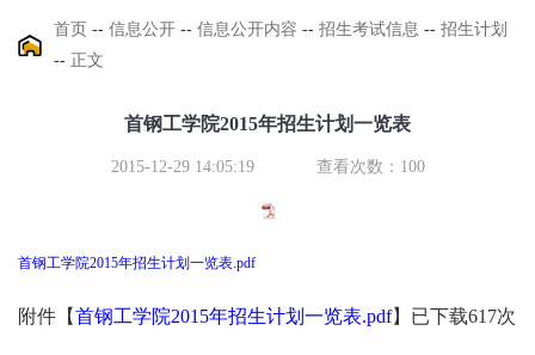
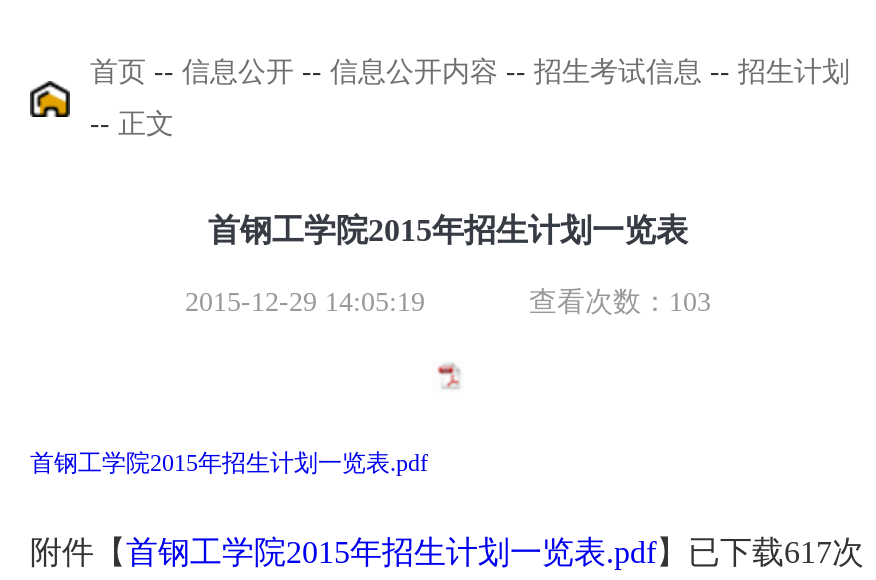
- 查看次数：100
+ 查看次数：103
